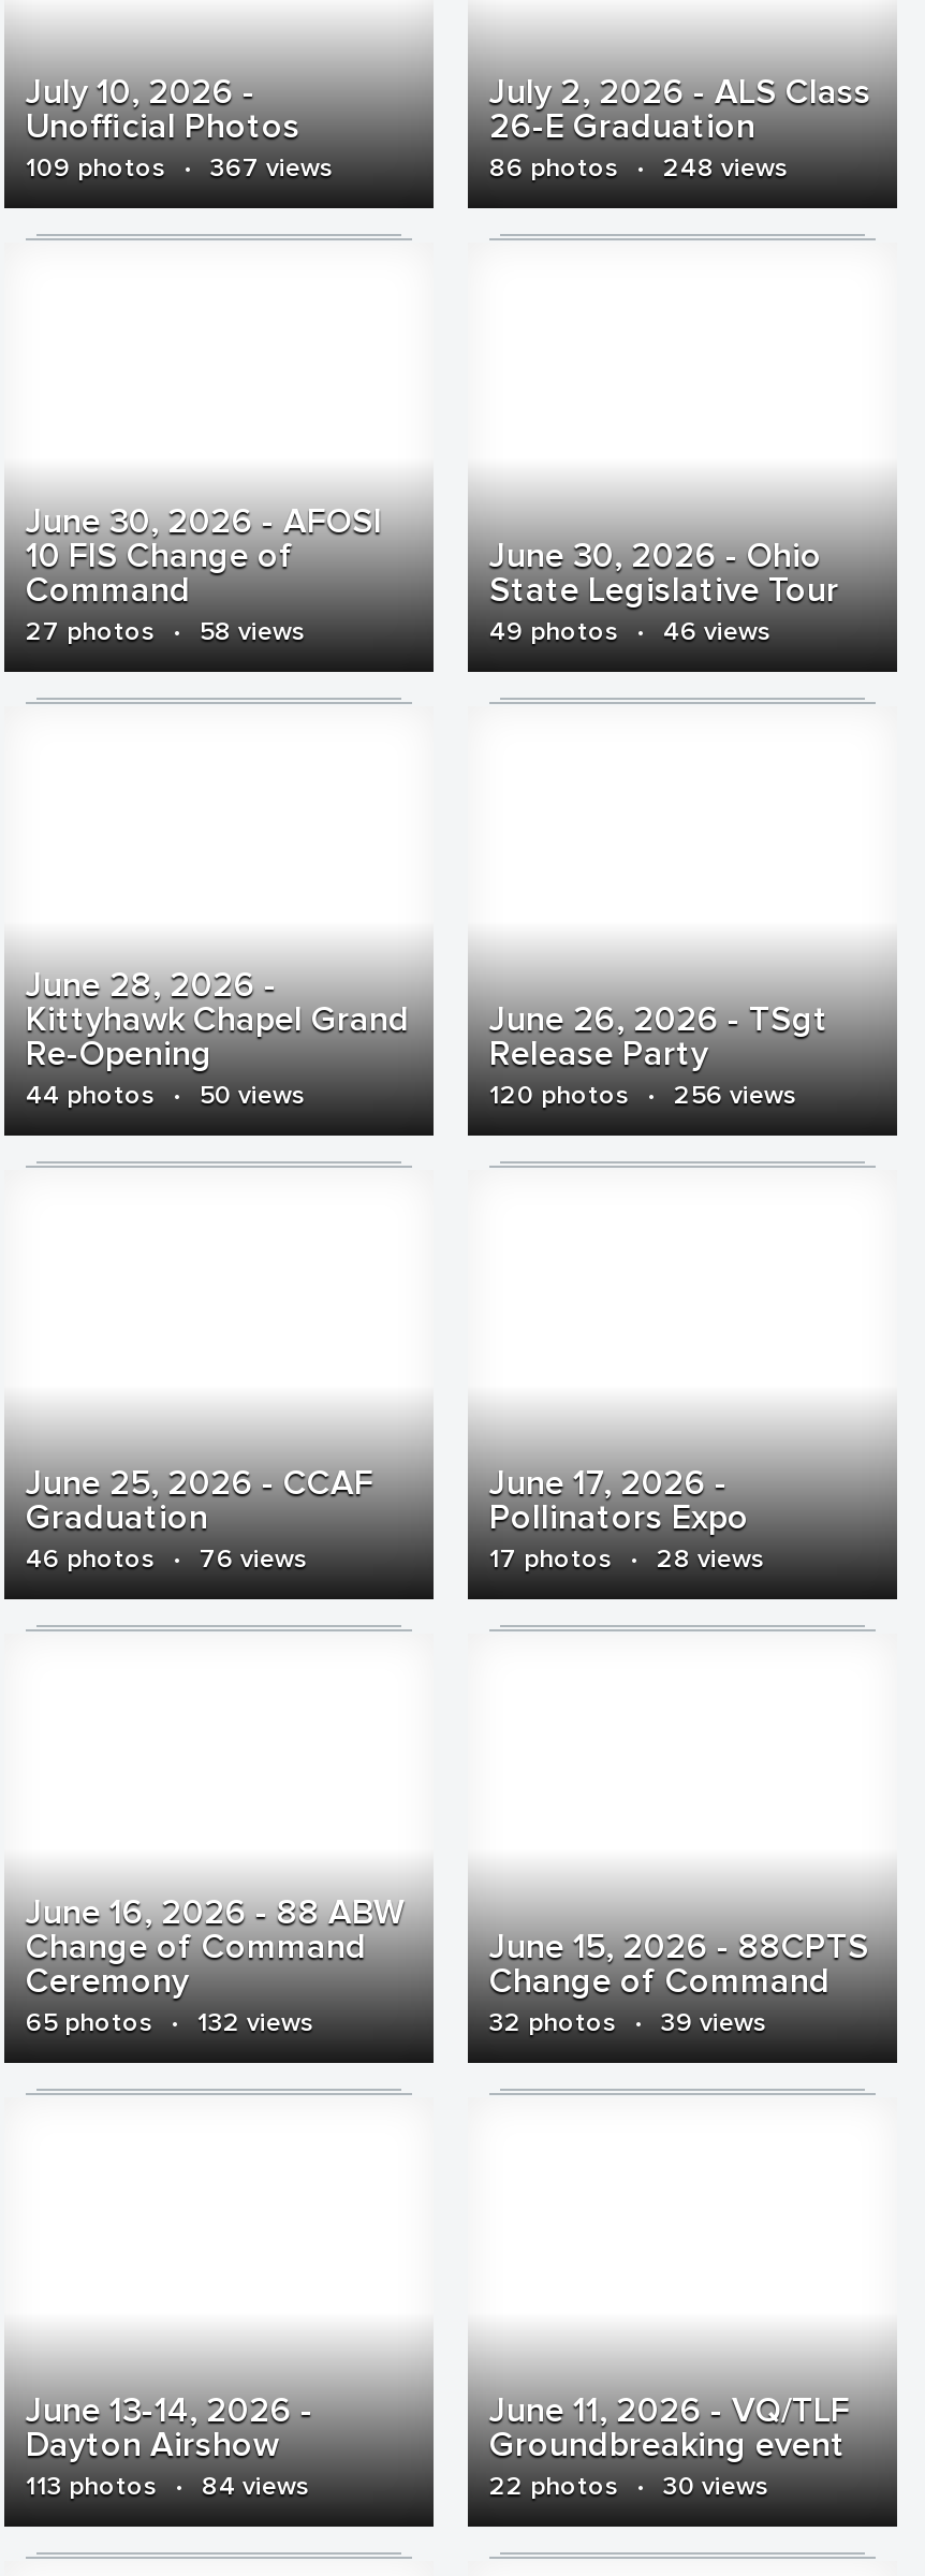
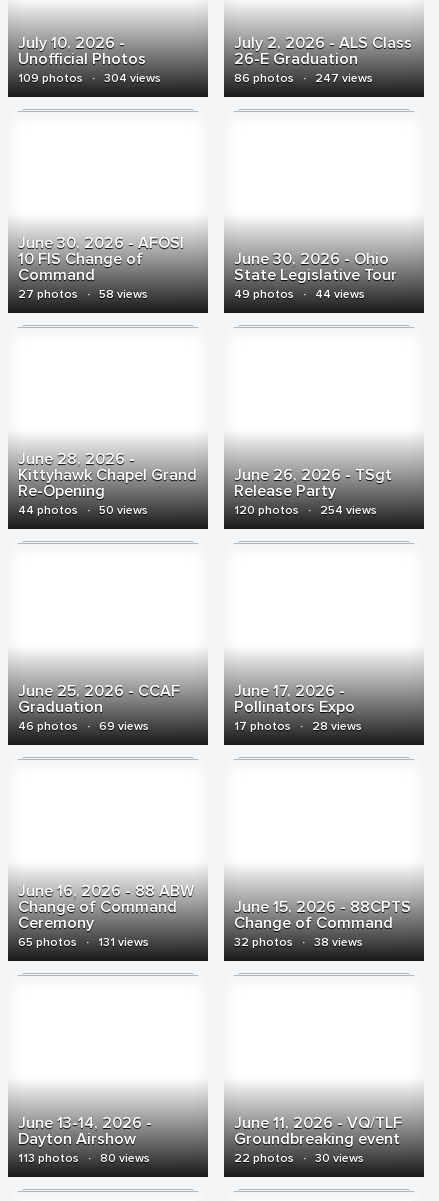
- 109 photos · 367 views
+ 109 photos · 304 views

- 86 photos · 248 views
+ 86 photos · 247 views

- 49 photos · 46 views
+ 49 photos · 44 views

- 120 photos · 256 views
+ 120 photos · 254 views

- 46 photos · 76 views
+ 46 photos · 69 views

- 65 photos · 132 views
+ 65 photos · 131 views

- 32 photos · 39 views
+ 32 photos · 38 views

- 113 photos · 84 views
+ 113 photos · 80 views
